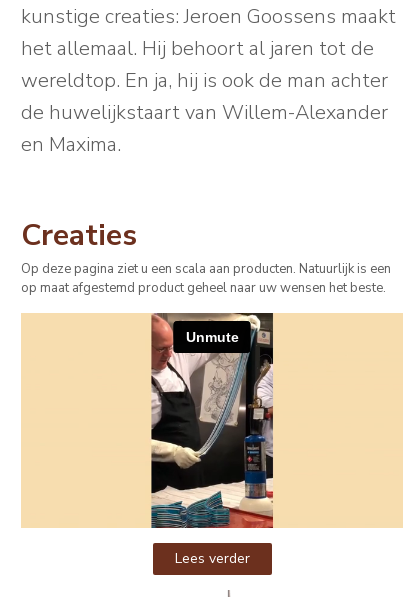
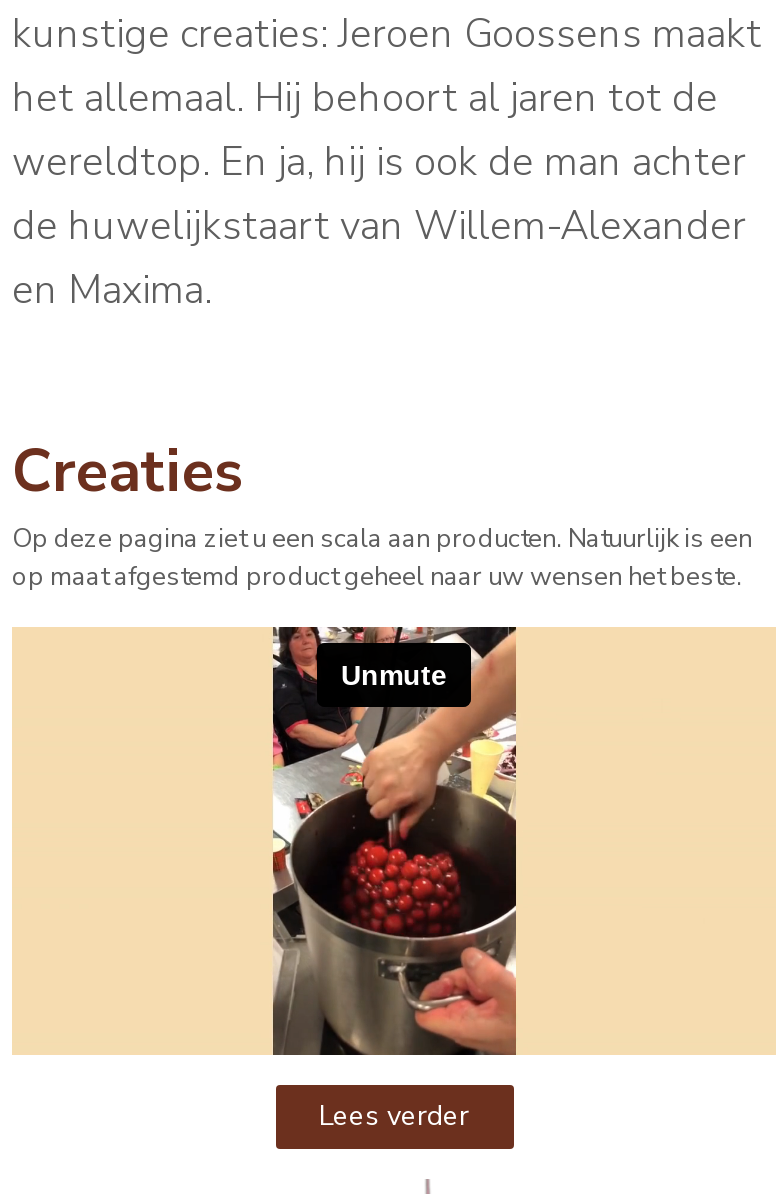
- [image]
+ [image]
